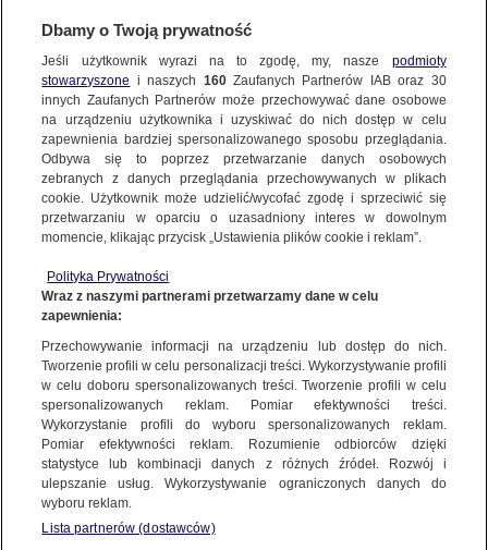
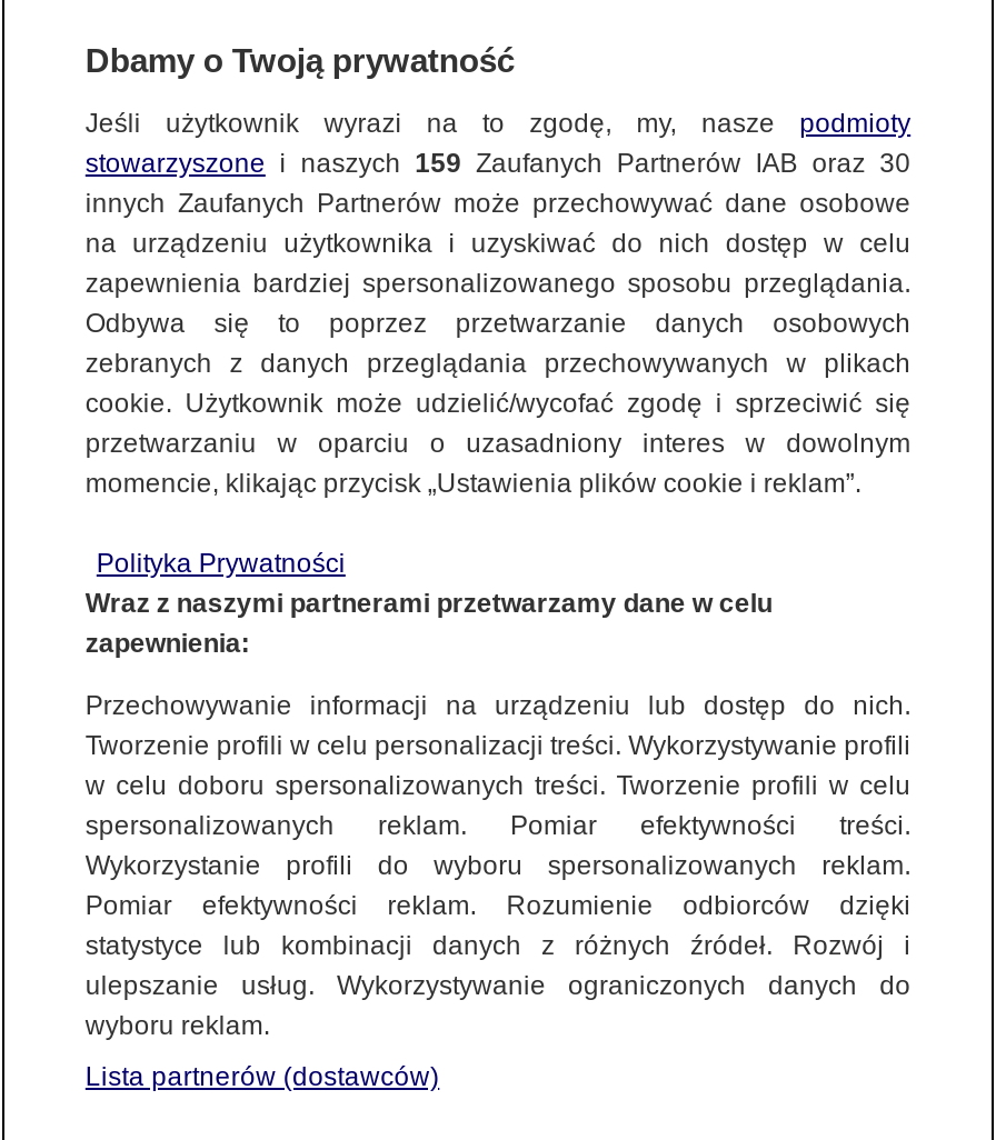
- stowarzyszone i naszych 160 Zaufanych Partnerów IAB oraz 30
+ stowarzyszone i naszych 159 Zaufanych Partnerów IAB oraz 30
